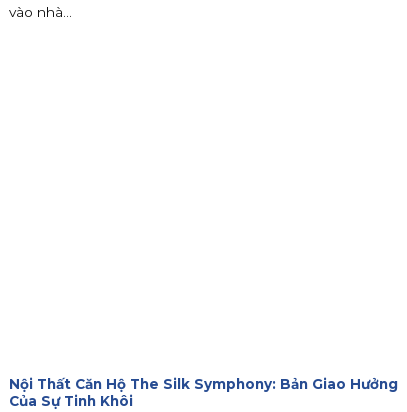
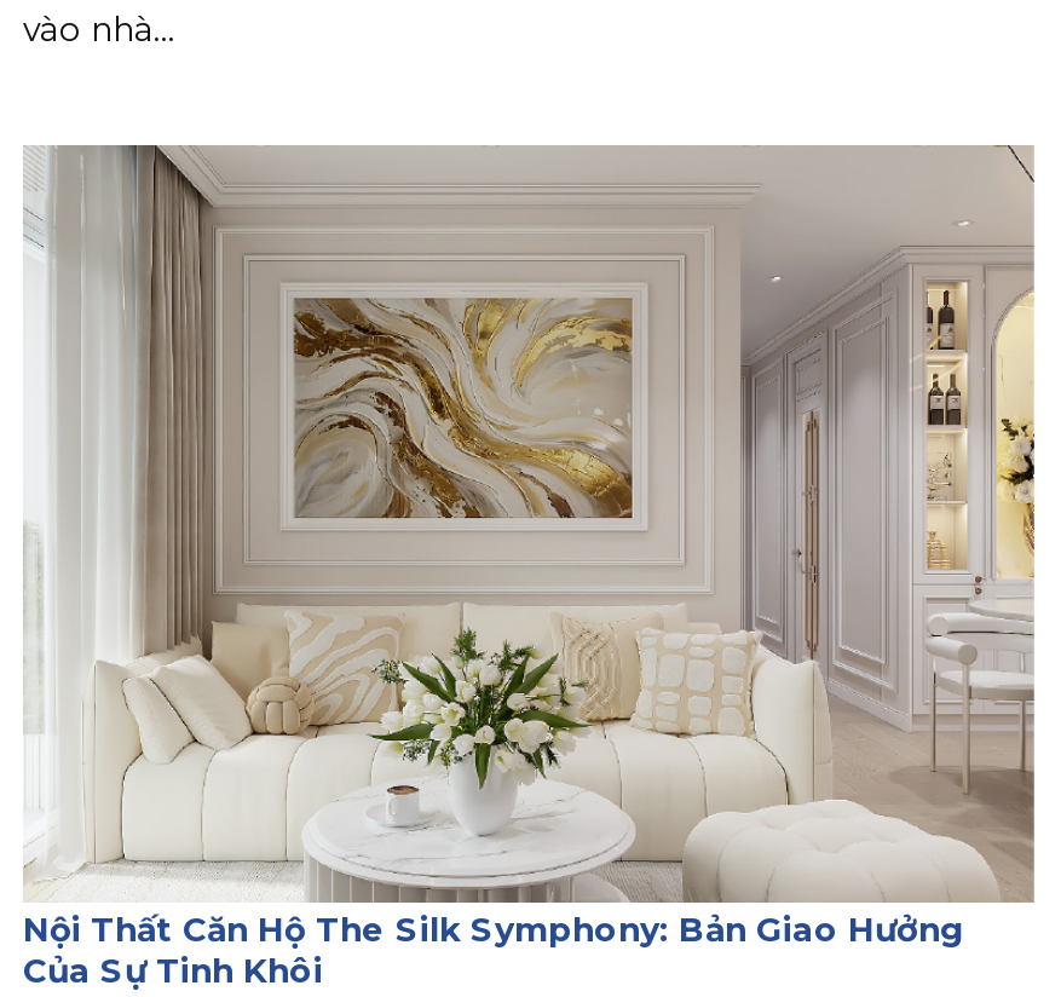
+ [image]
